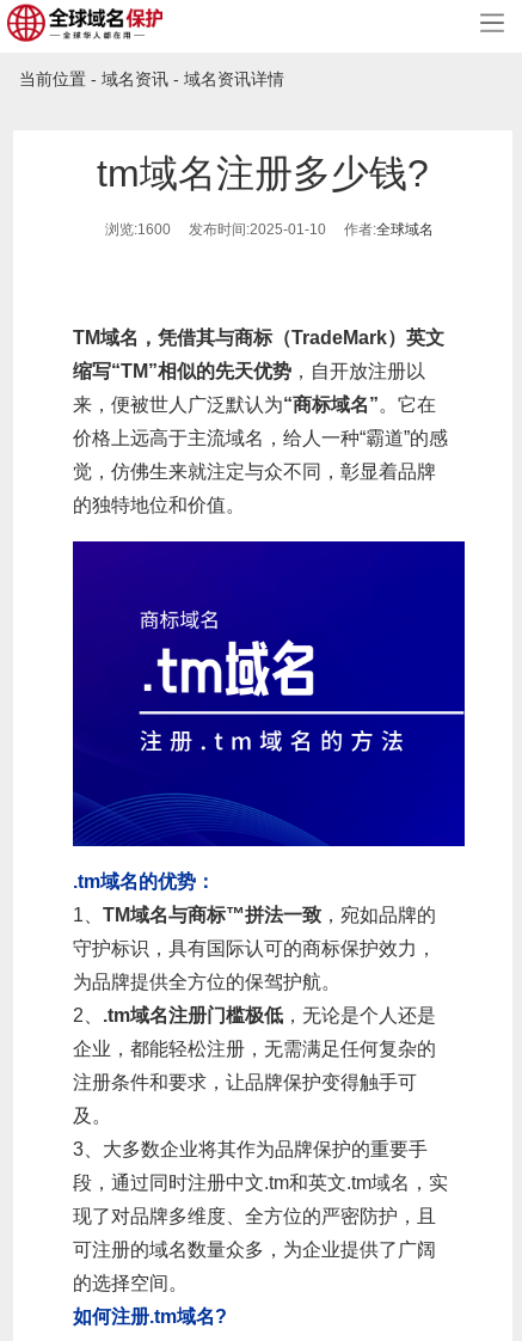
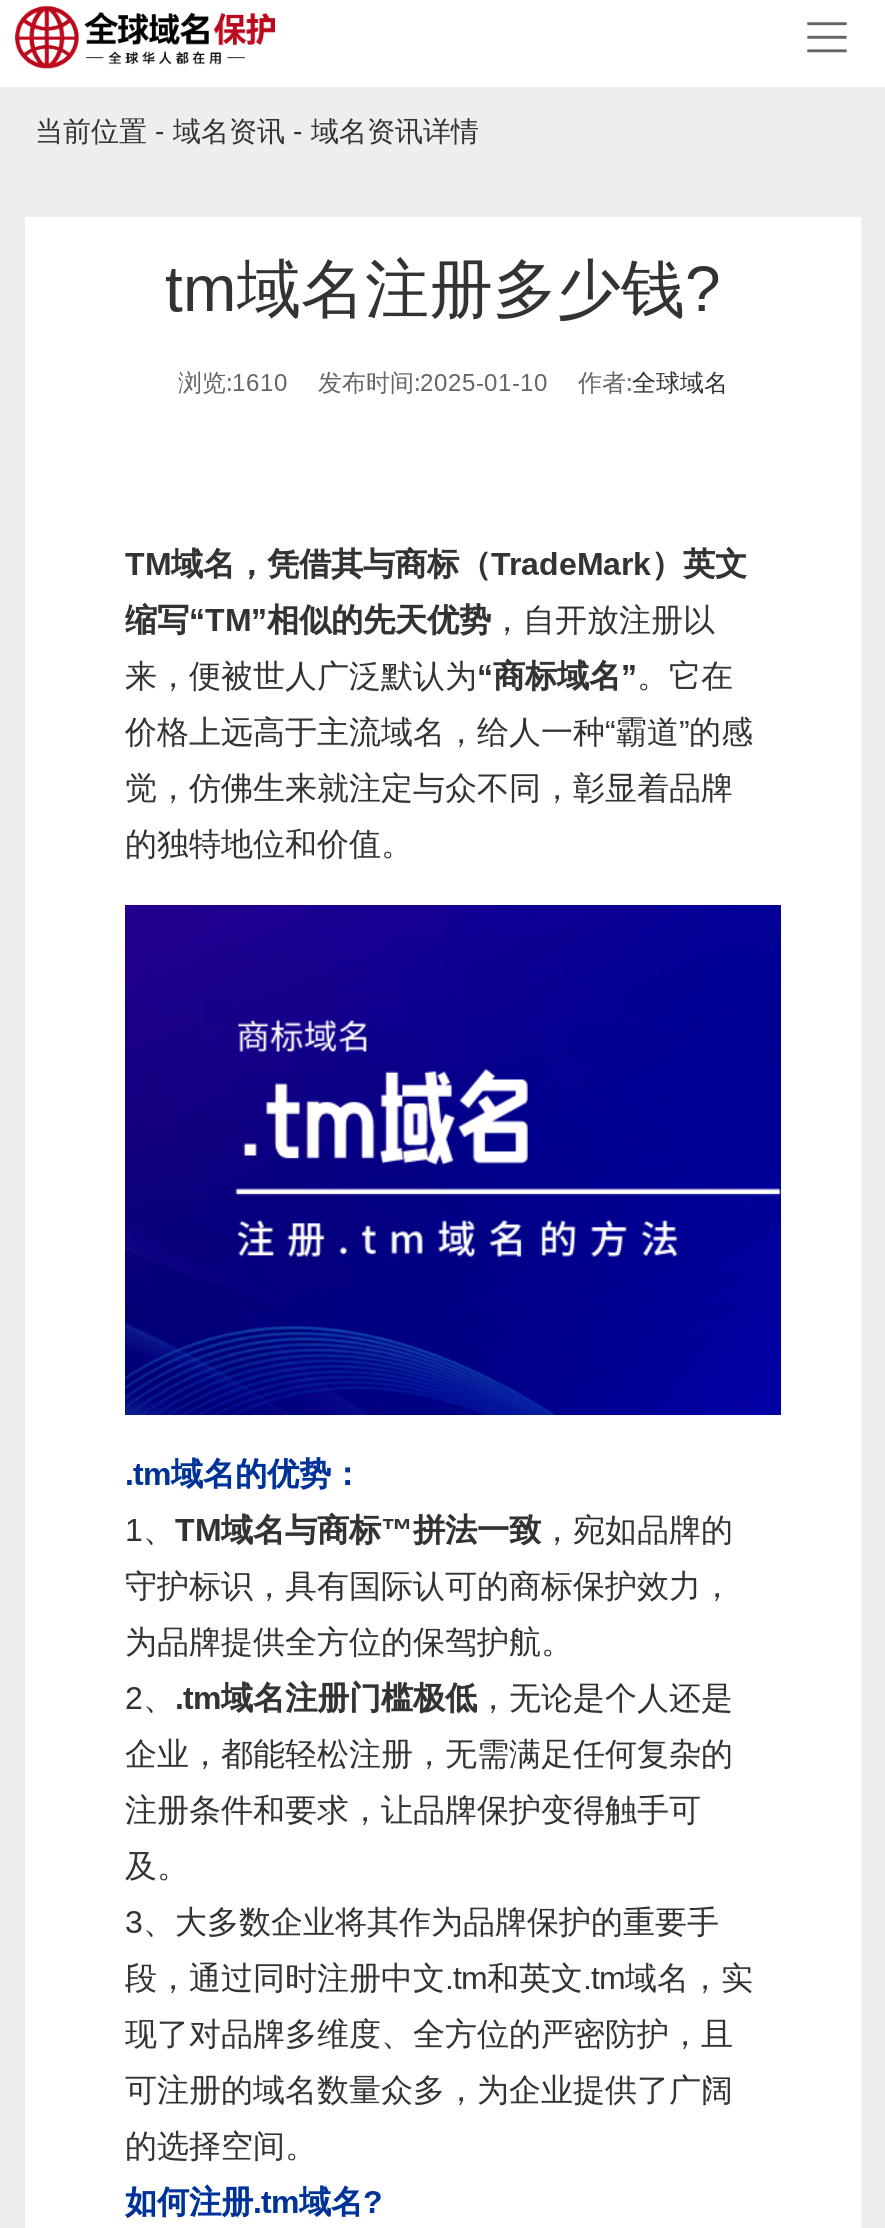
- 浏览:1600 发布时间:2025-01-10 作者:全球域名
+ 浏览:1610 发布时间:2025-01-10 作者:全球域名
